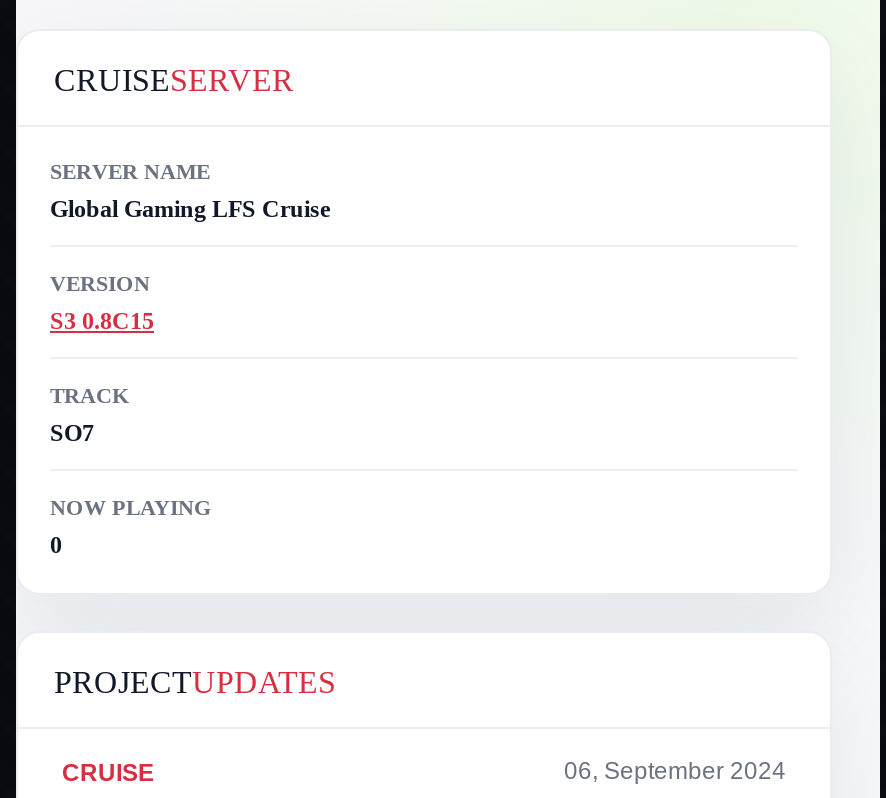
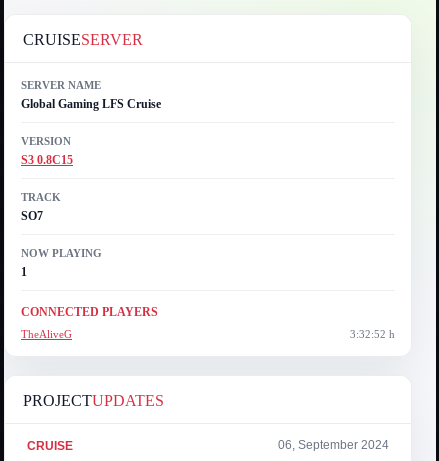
- 0
+ 1
+ CONNECTED PLAYERS
+ TheAliveG
+ 3:32:52 h
